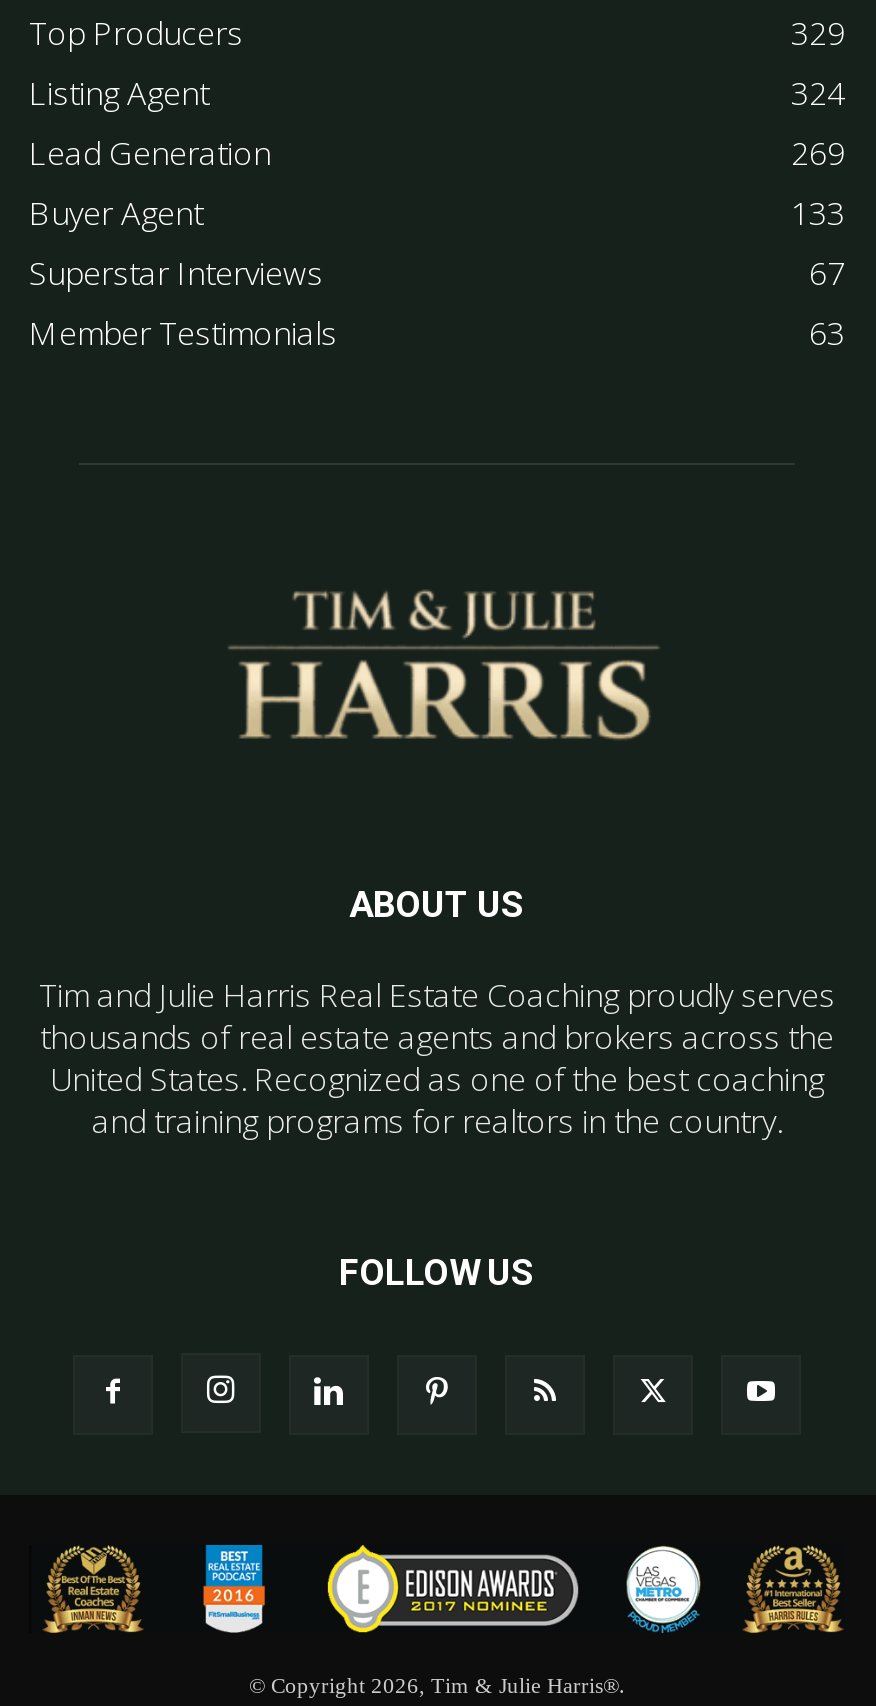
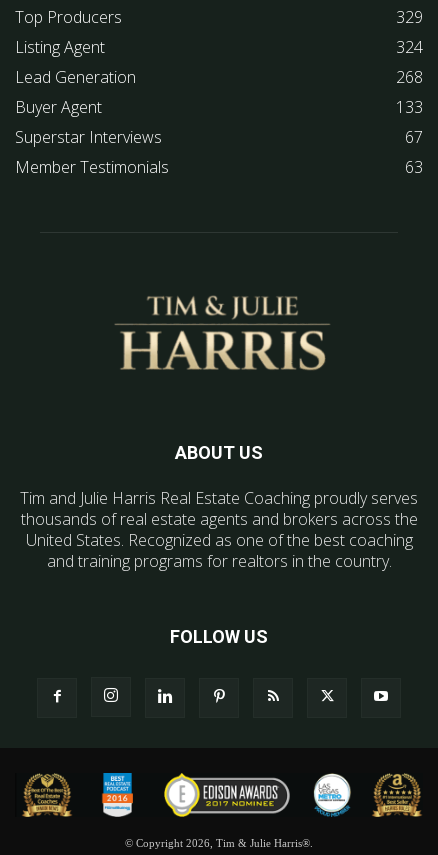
- 269
+ 268
